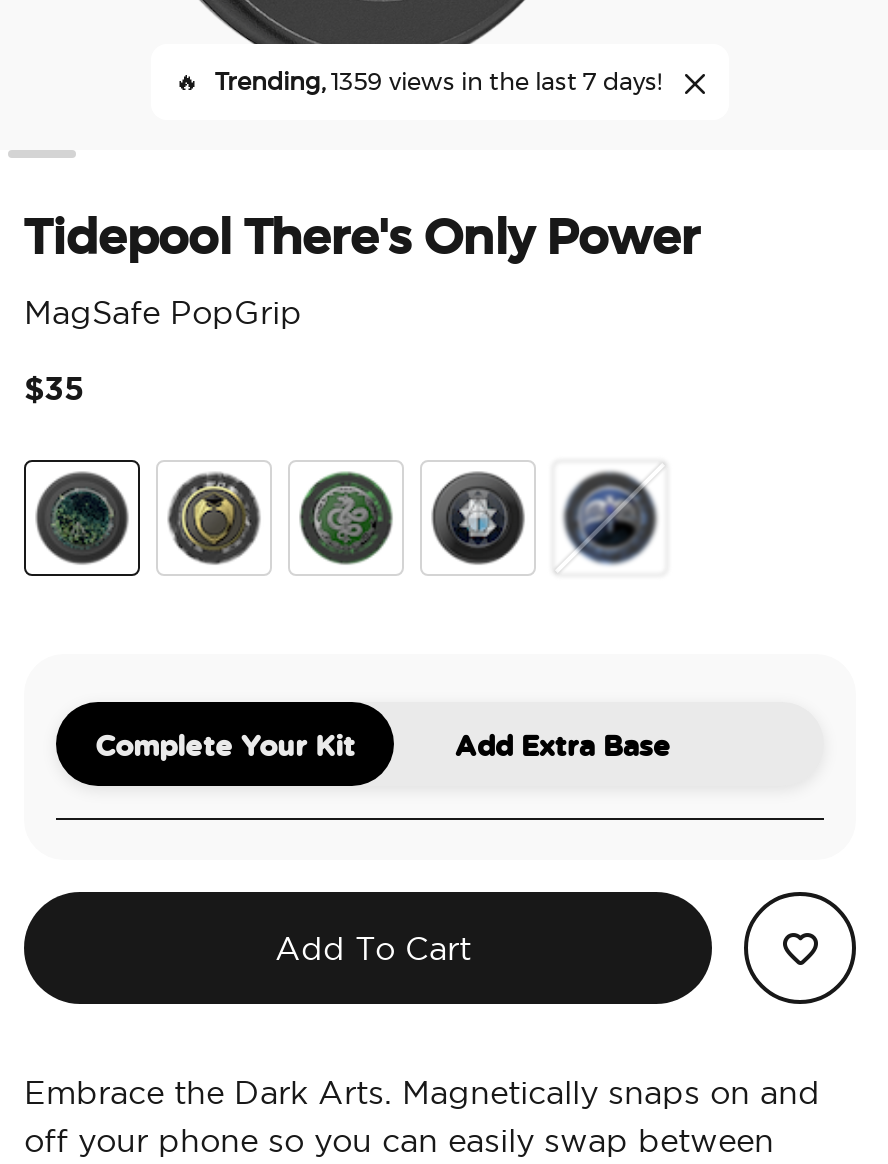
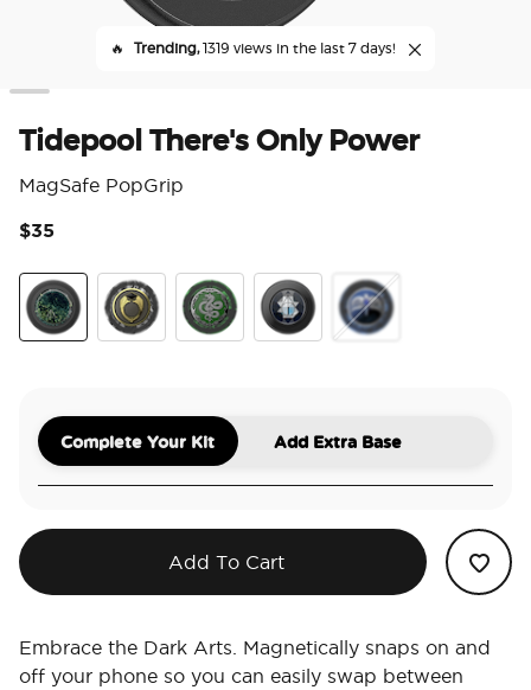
- Trending, 1359 views in the last 7 days!
+ Trending, 1319 views in the last 7 days!
